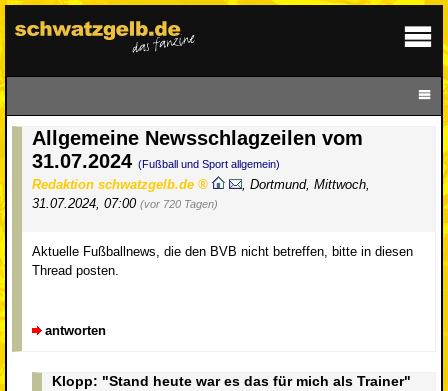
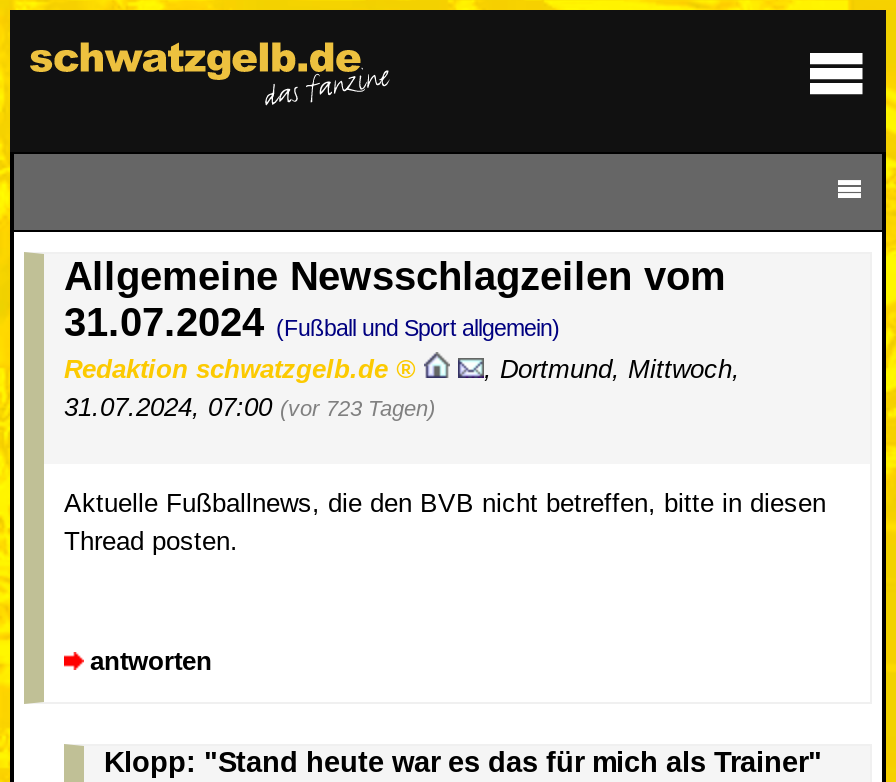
- 31.07.2024, 07:00 (vor 720 Tagen)
+ 31.07.2024, 07:00 (vor 723 Tagen)
